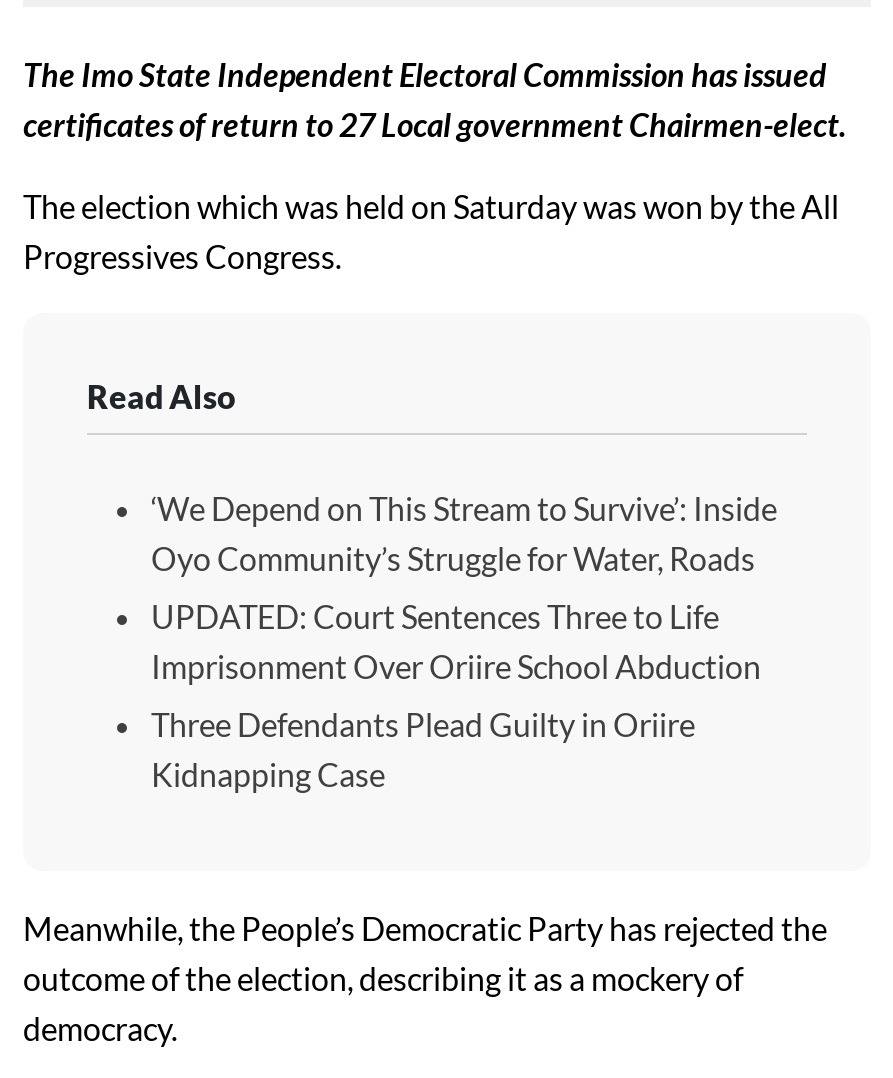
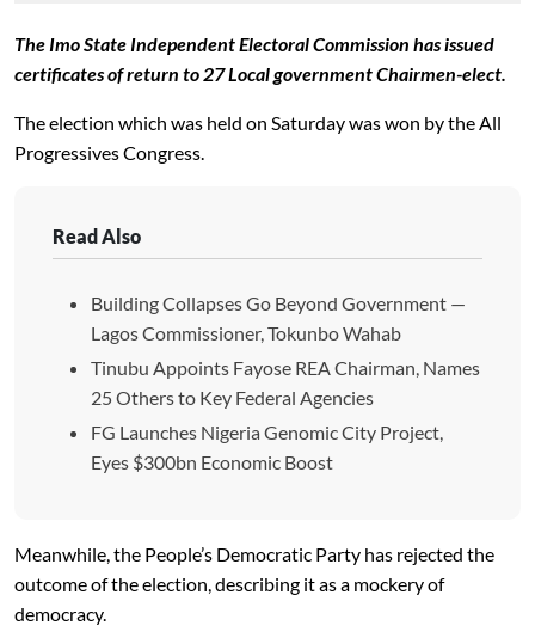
- ‘We Depend on This Stream to Survive’: Inside
- Oyo Community’s Struggle for Water, Roads
+ Building Collapses Go Beyond Government —
+ Lagos Commissioner, Tokunbo Wahab

- UPDATED: Court Sentences Three to Life
- Imprisonment Over Oriire School Abduction
+ Tinubu Appoints Fayose REA Chairman, Names
+ 25 Others to Key Federal Agencies

- Three Defendants Plead Guilty in Oriire
- Kidnapping Case
+ FG Launches Nigeria Genomic City Project,
+ Eyes $300bn Economic Boost
